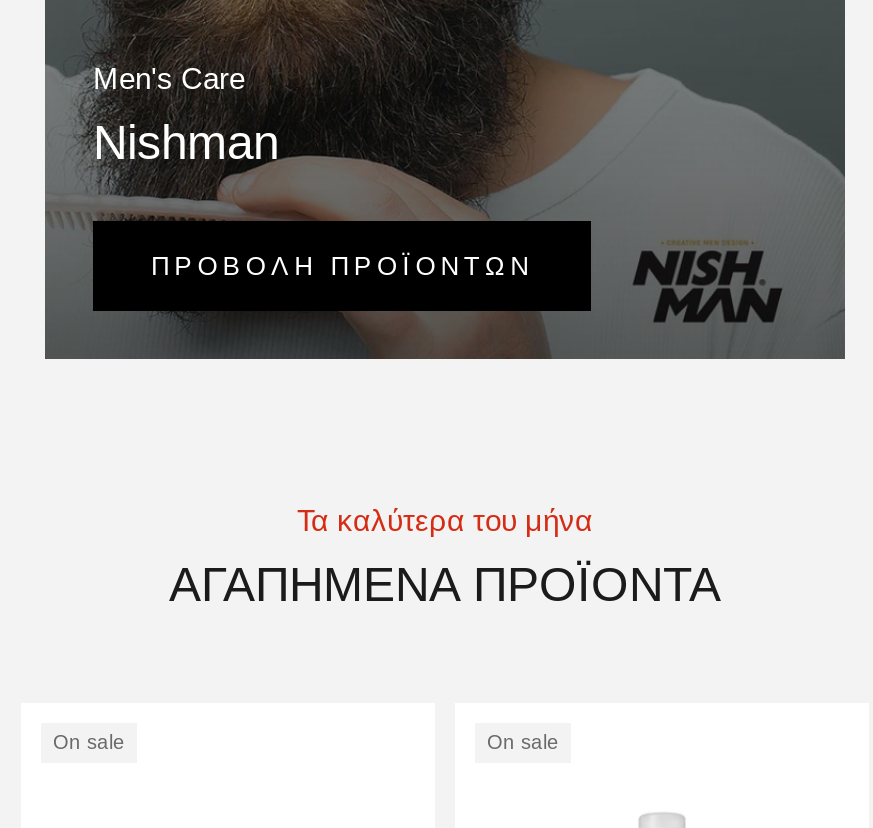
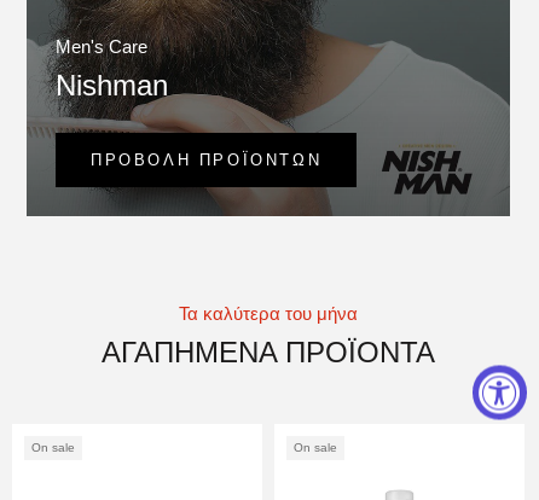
+ [image]
